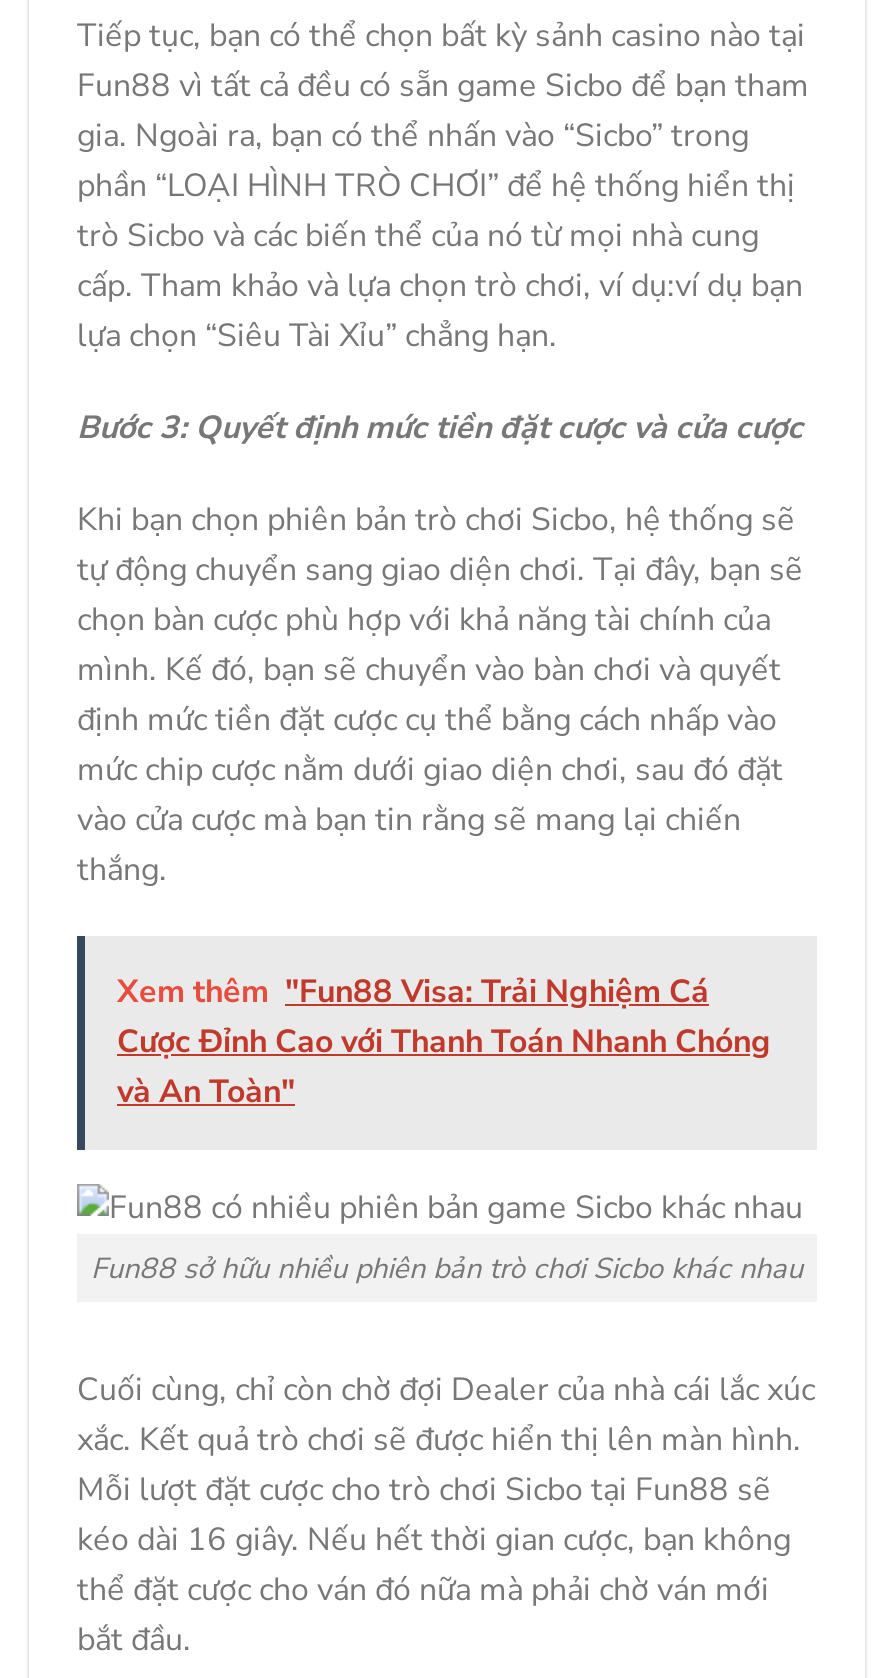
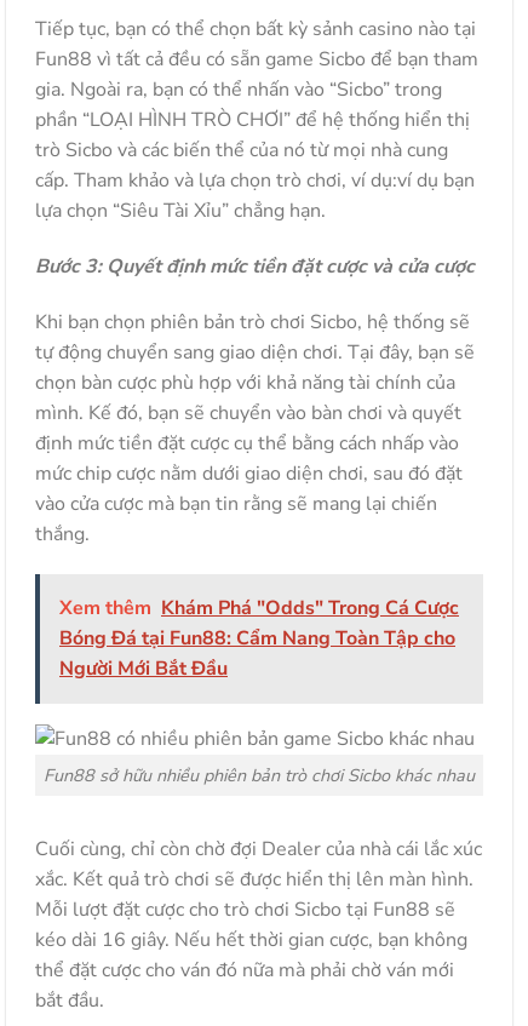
- Xem thêm "Fun88 Visa: Trải Nghiệm Cá
- Cược Đỉnh Cao với Thanh Toán Nhanh Chóng
- và An Toàn"
+ Xem thêm Khám Phá "Odds" Trong Cá Cược
+ Bóng Đá tại Fun88: Cẩm Nang Toàn Tập cho
+ Người Mới Bắt Đầu
